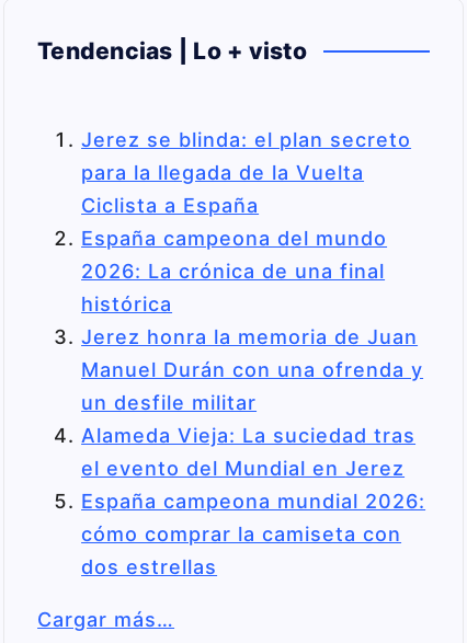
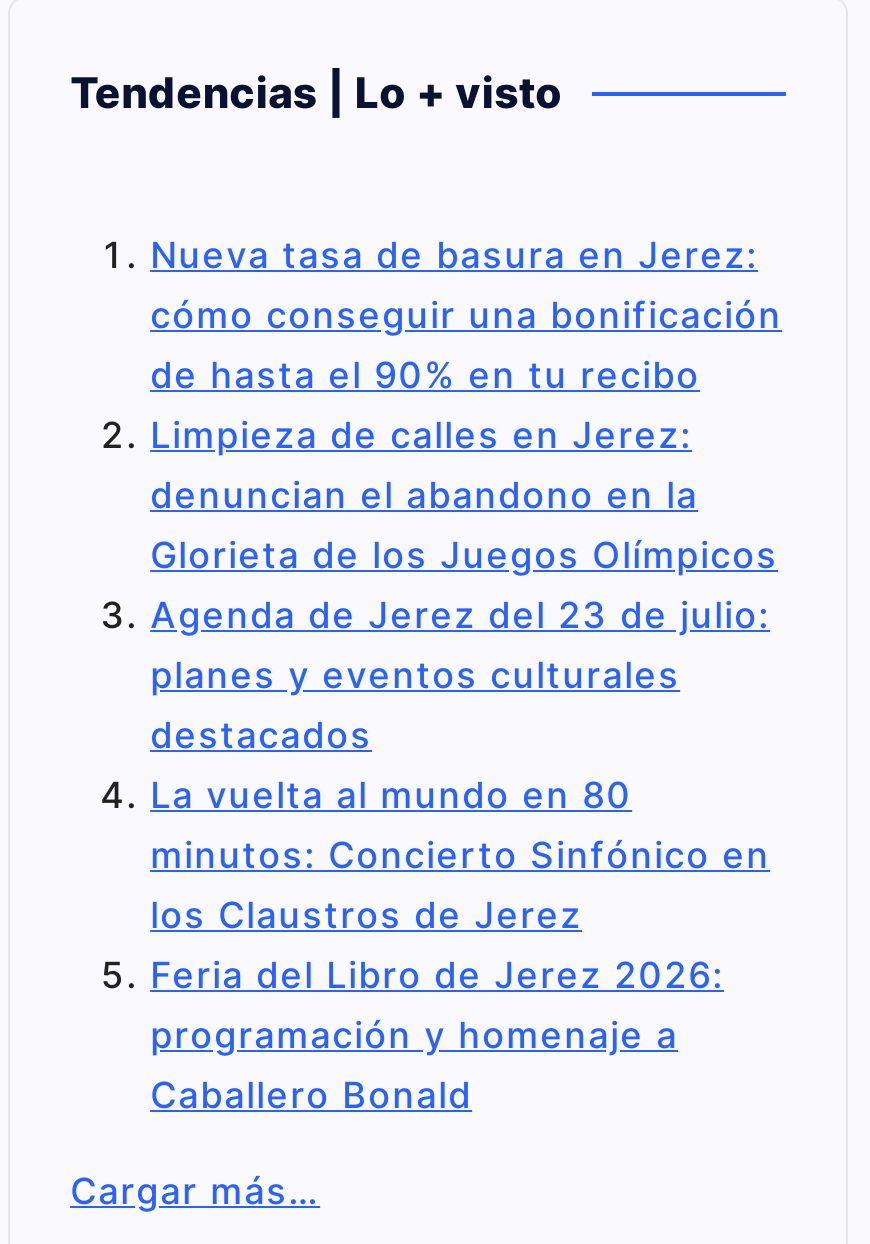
- Jerez se blinda: el plan secreto
- para la llegada de la Vuelta
- Ciclista a España
- España campeona del mundo
- 2026: La crónica de una final
- histórica
- Jerez honra la memoria de Juan
- Manuel Durán con una ofrenda y
- un desfile militar
- Alameda Vieja: La suciedad tras
- el evento del Mundial en Jerez
- España campeona mundial 2026:
- cómo comprar la camiseta con
- dos estrellas
+ Nueva tasa de basura en Jerez:
+ cómo conseguir una bonificación
+ de hasta el 90% en tu recibo
+ Limpieza de calles en Jerez:
+ denuncian el abandono en la
+ Glorieta de los Juegos Olímpicos
+ Agenda de Jerez del 23 de julio:
+ planes y eventos culturales
+ destacados
+ La vuelta al mundo en 80
+ minutos: Concierto Sinfónico en
+ los Claustros de Jerez
+ Feria del Libro de Jerez 2026:
+ programación y homenaje a
+ Caballero Bonald
